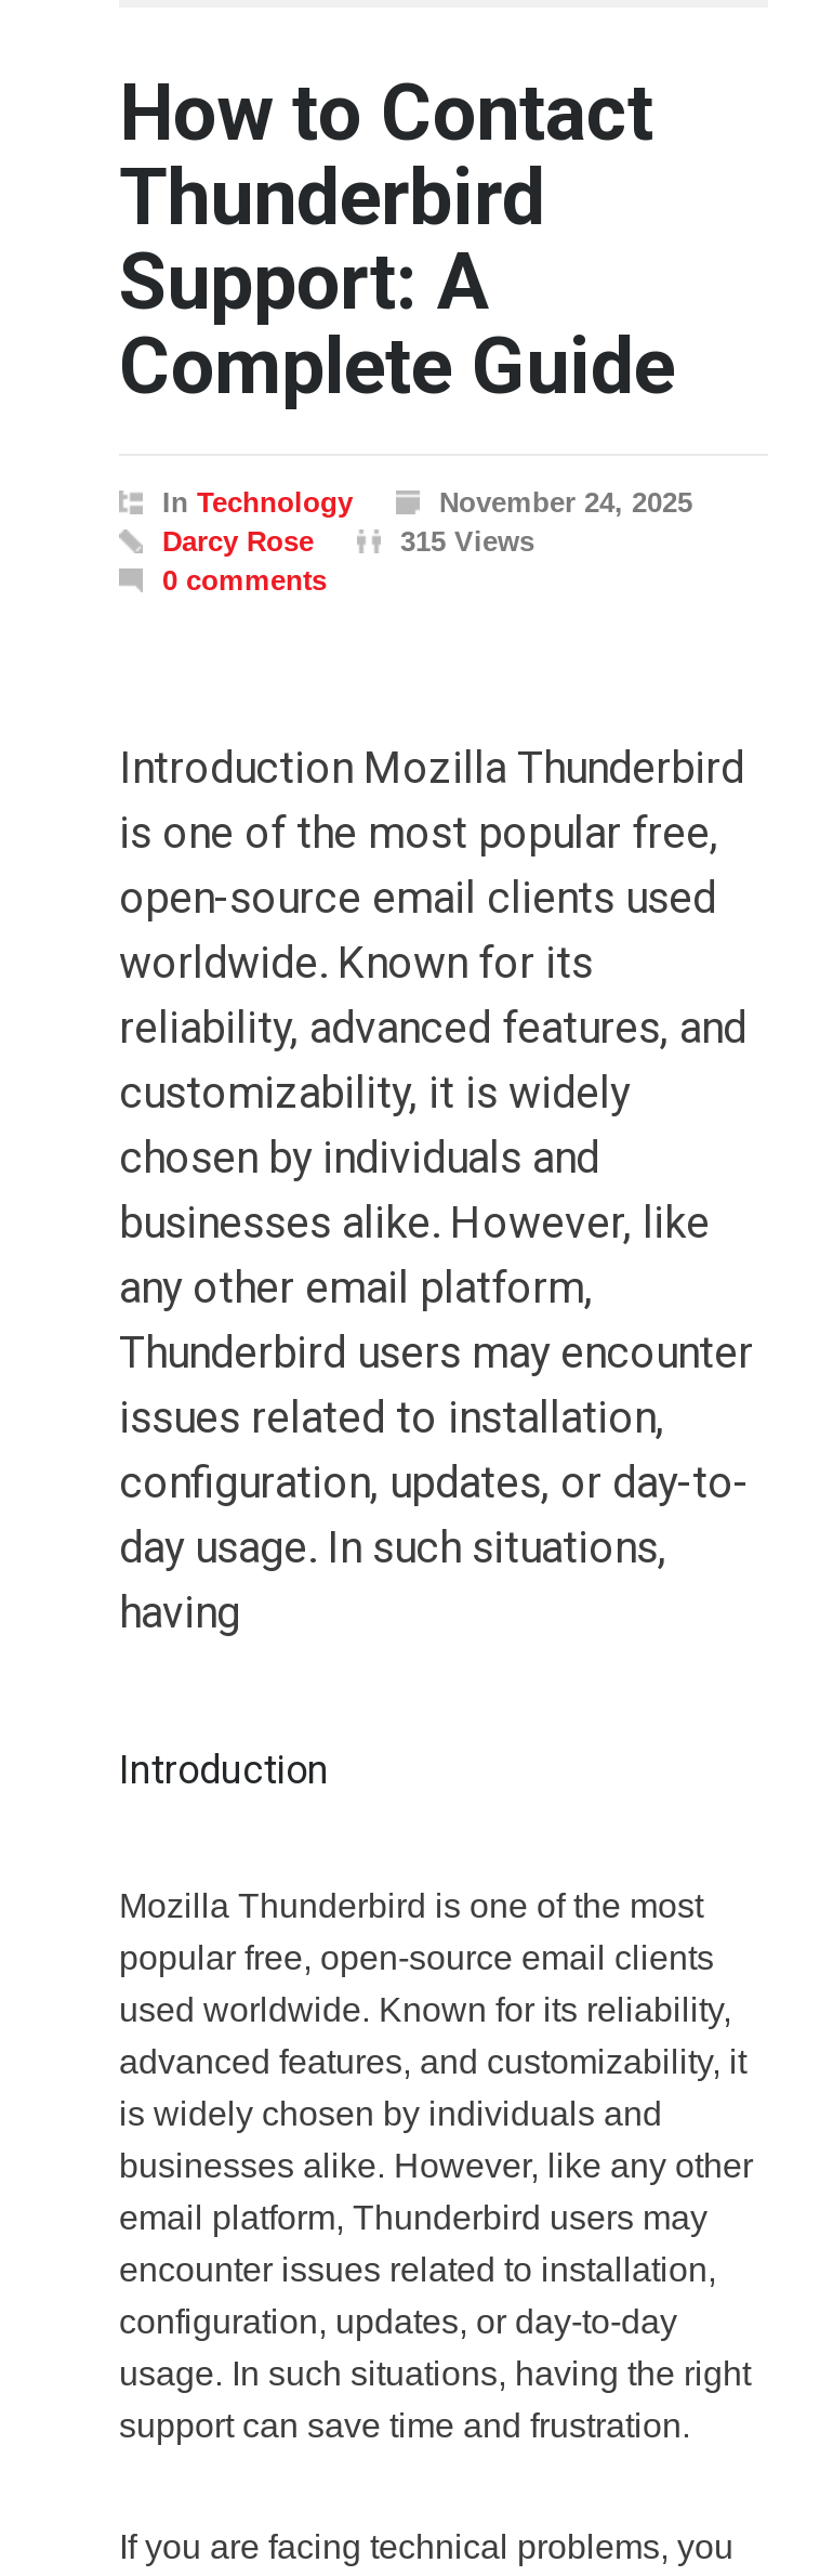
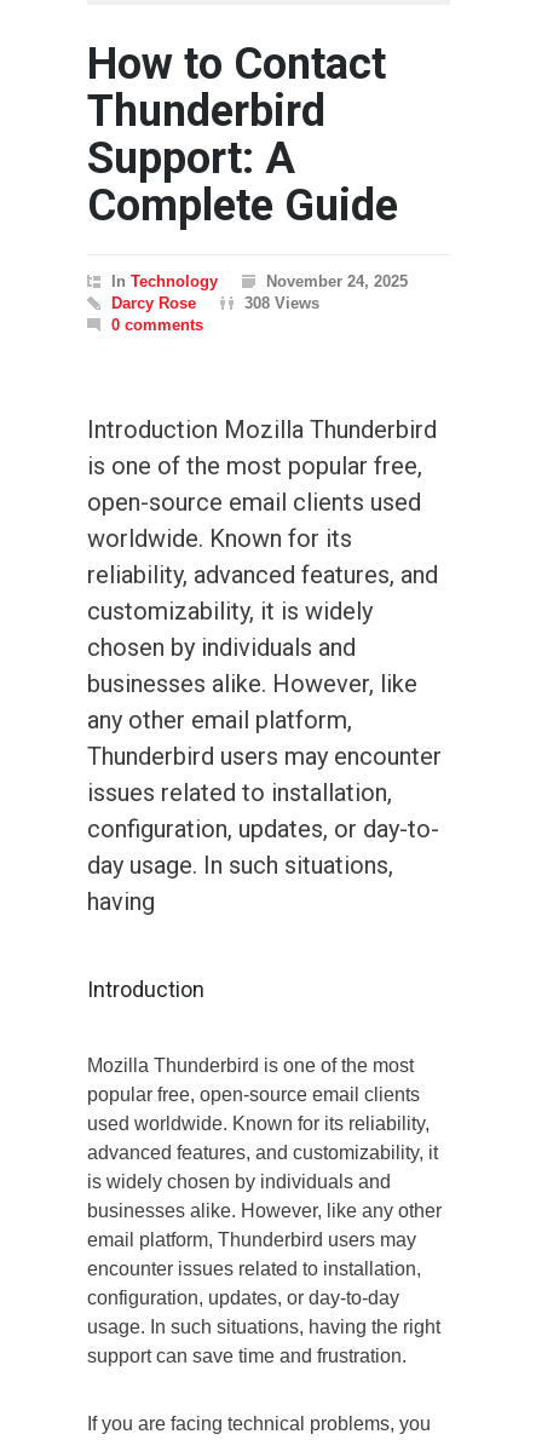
- 315 Views
+ 308 Views
